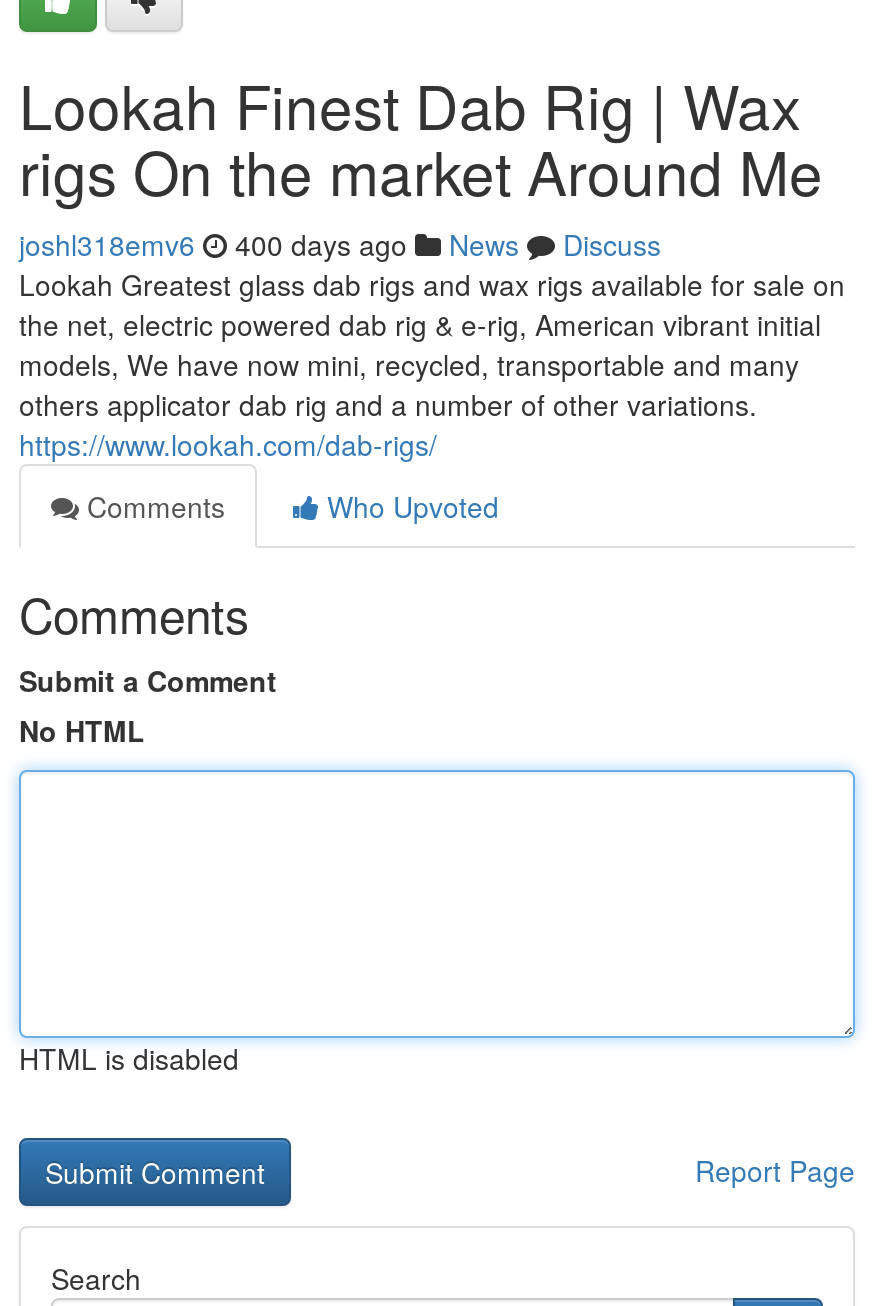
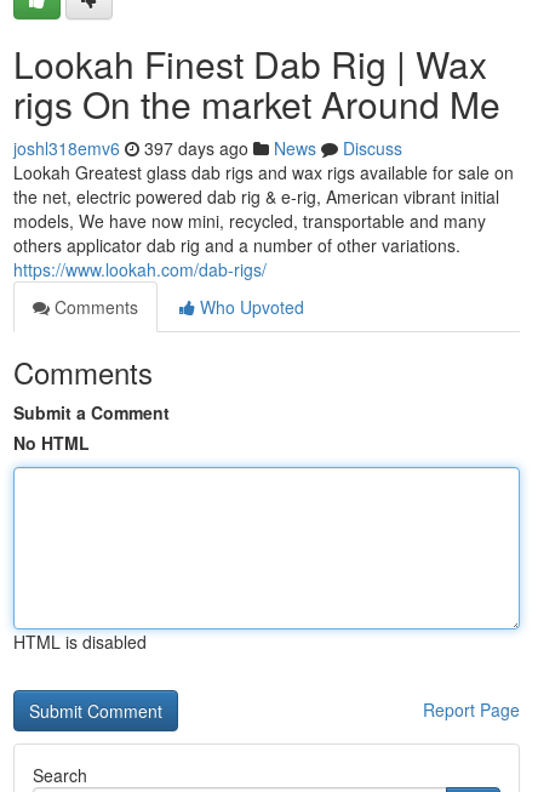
- joshl318emv6 400 days ago News Discuss
+ joshl318emv6 397 days ago News Discuss
